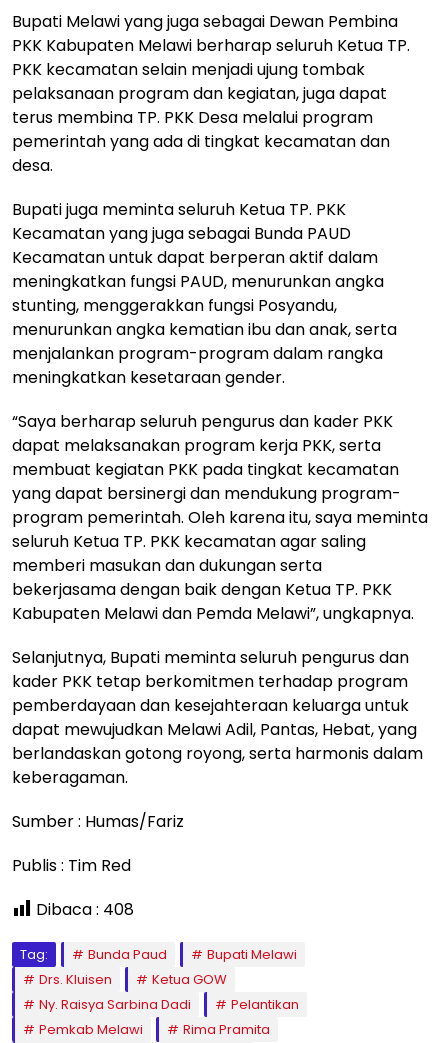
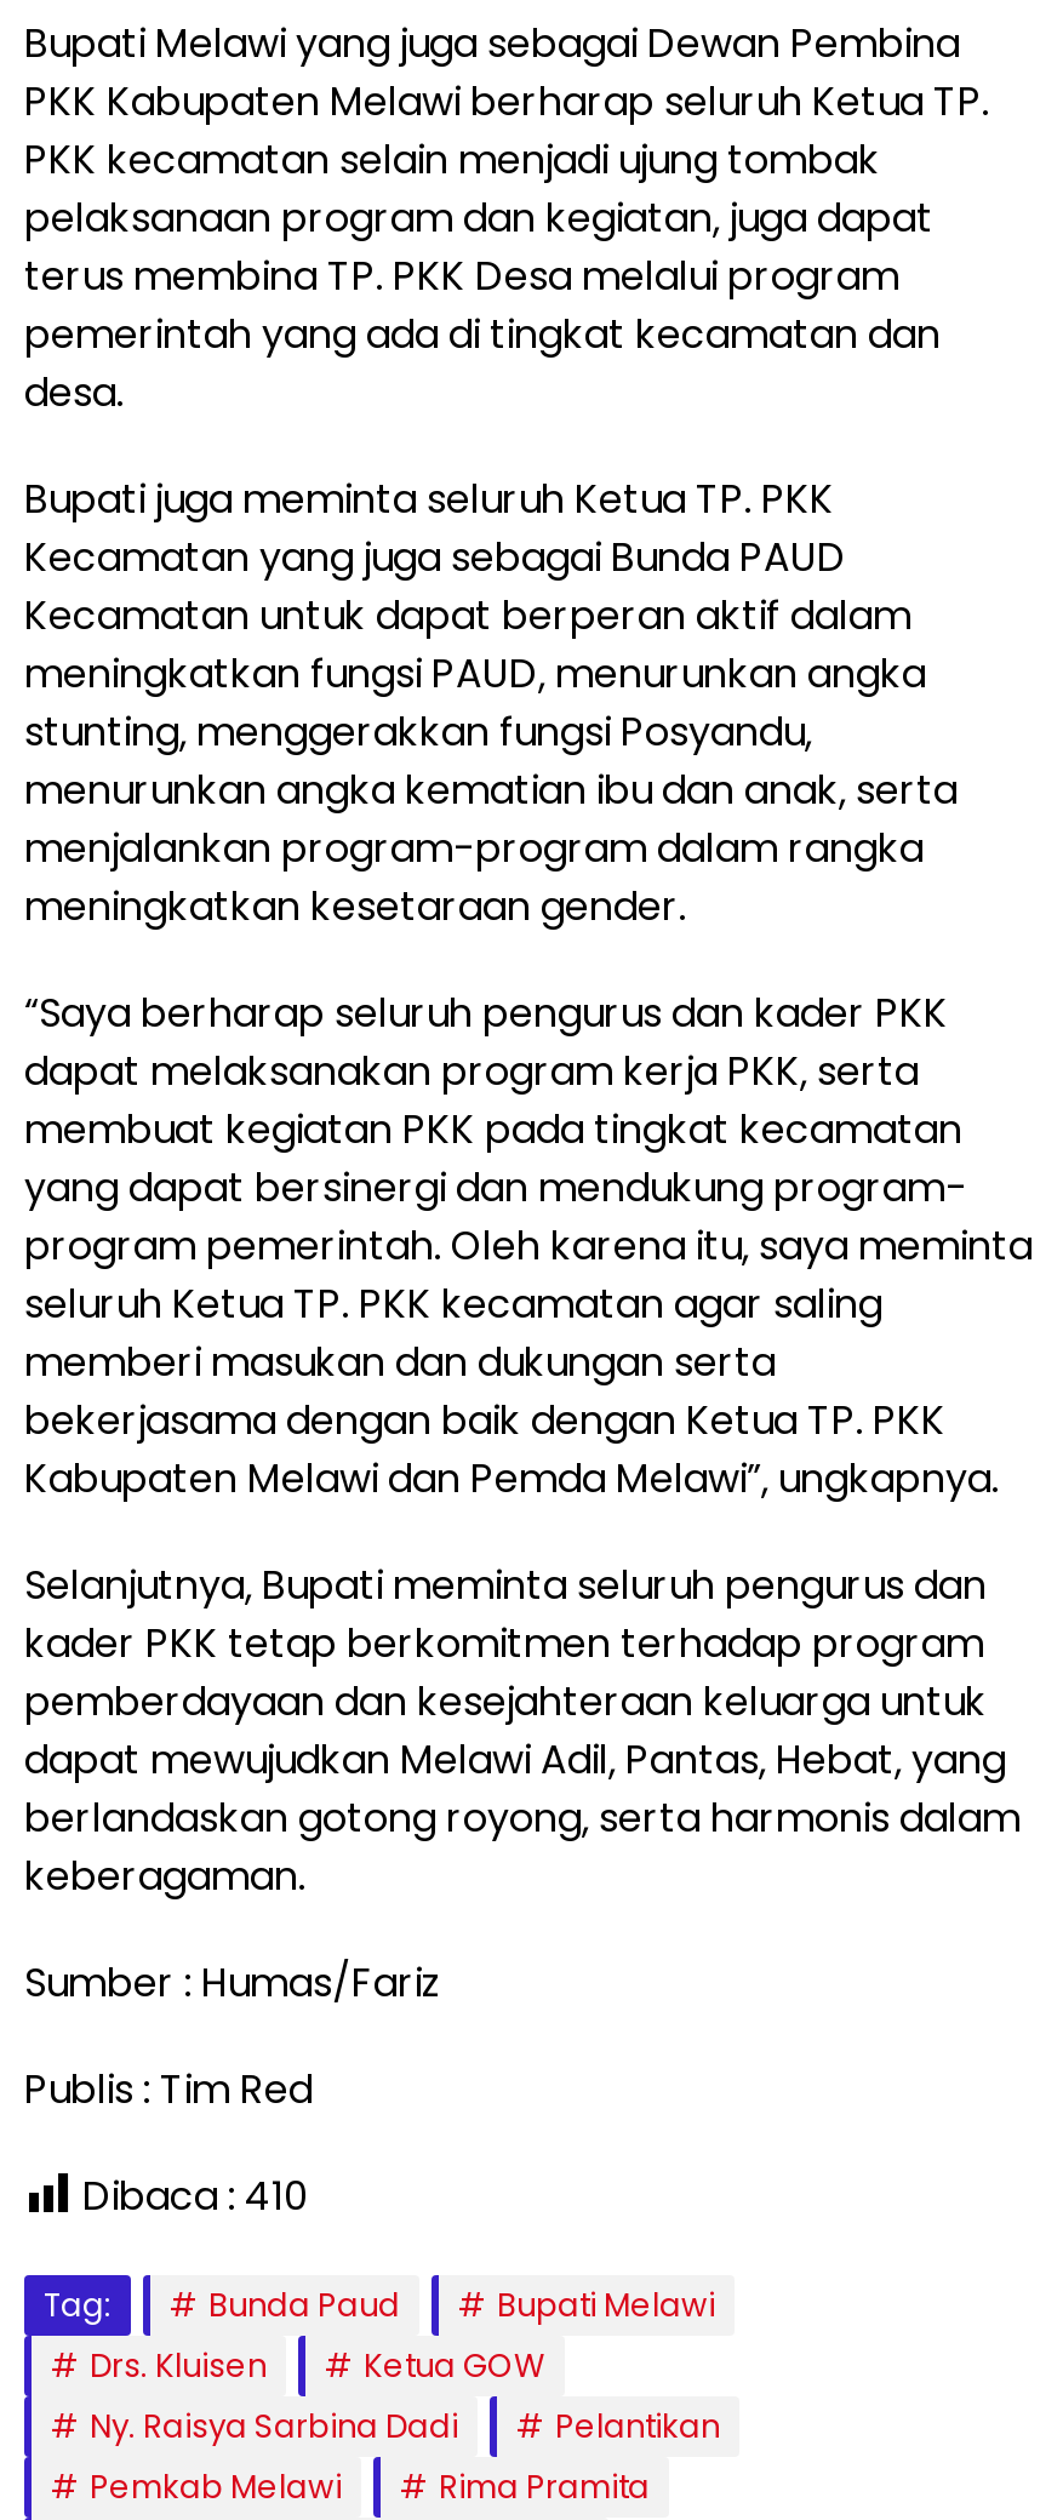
- Dibaca : 408
+ Dibaca : 410
